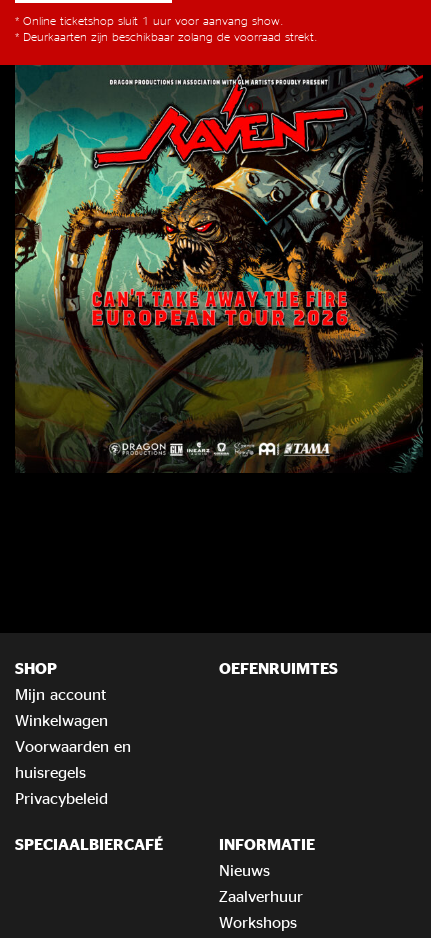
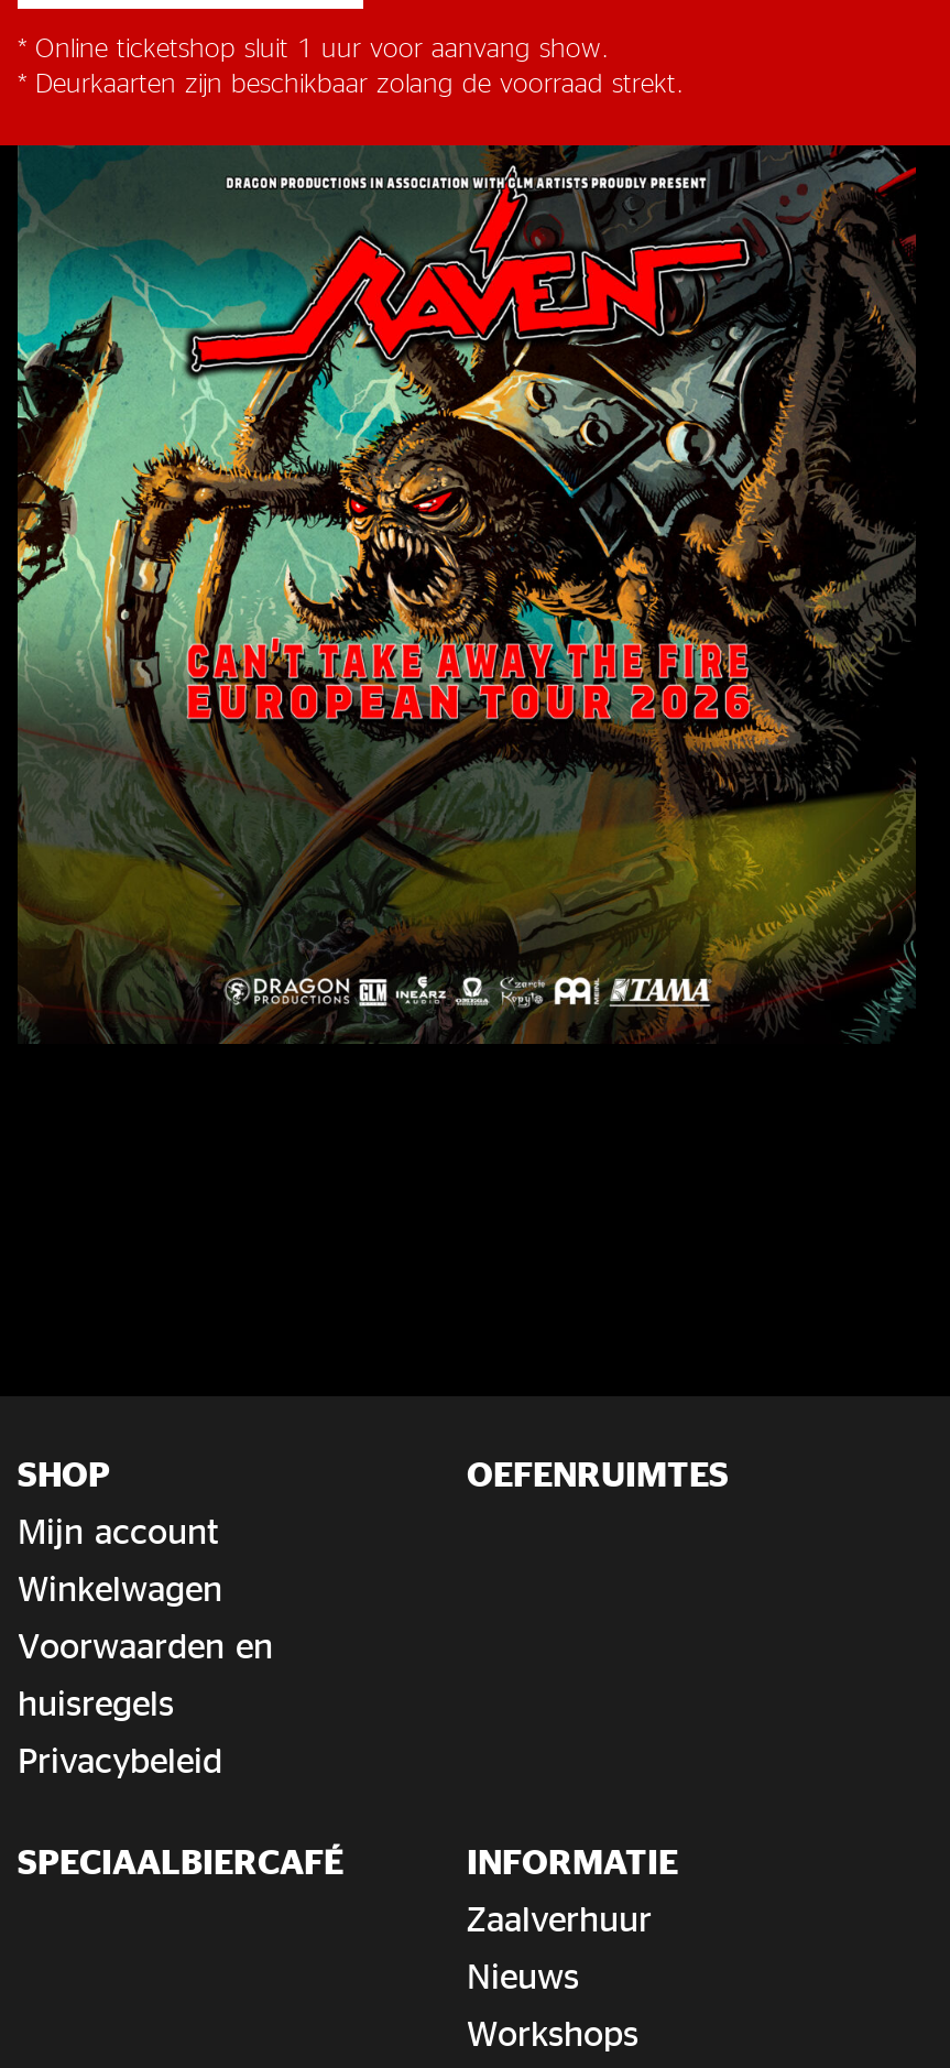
moved down: Nieuws

moved up: Zaalverhuur
